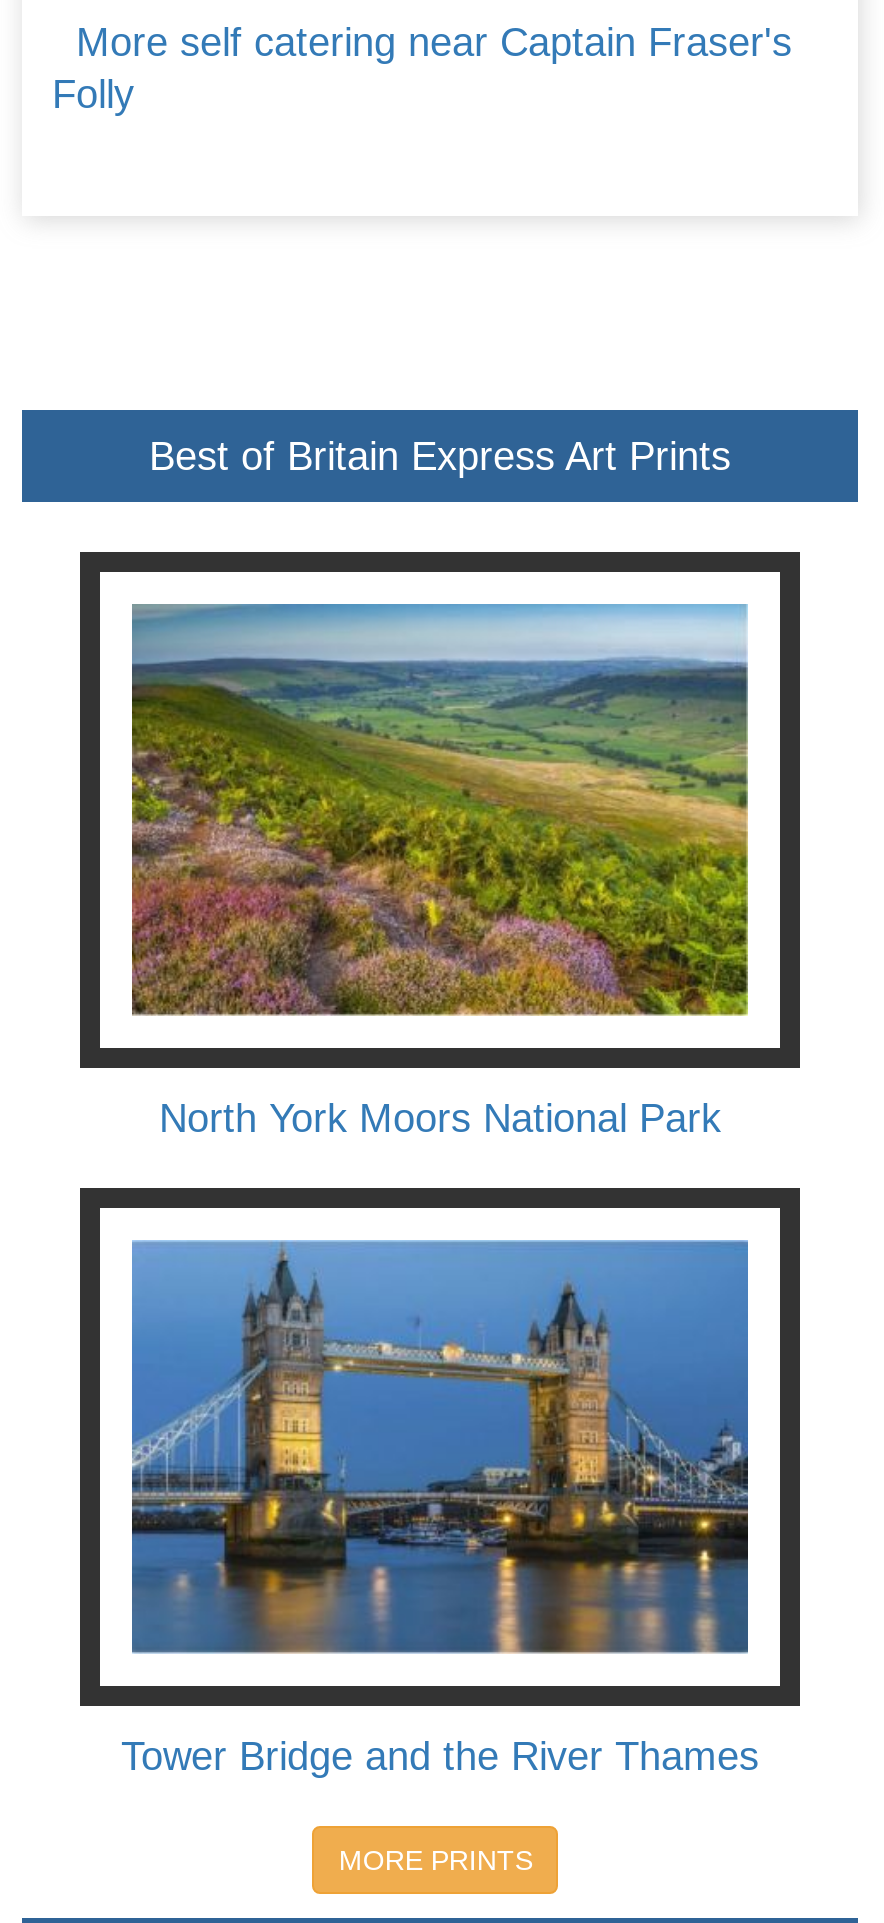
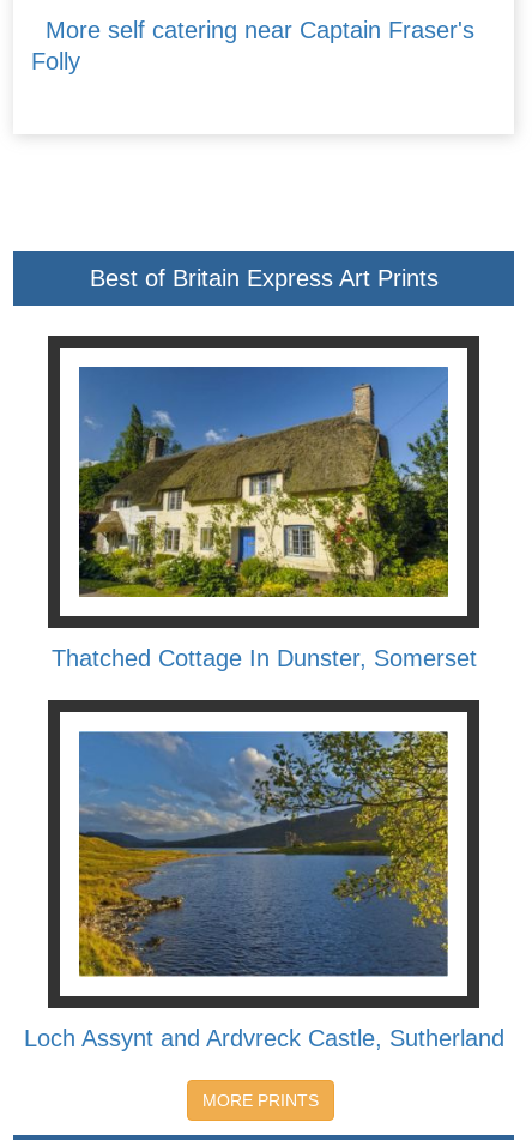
- [image]
+ [image]

- North York Moors National Park
+ Thatched Cottage In Dunster, Somerset

- [image]
- Tower Bridge and the River Thames
+ [image]
+ Loch Assynt and Ardvreck Castle, Sutherland
